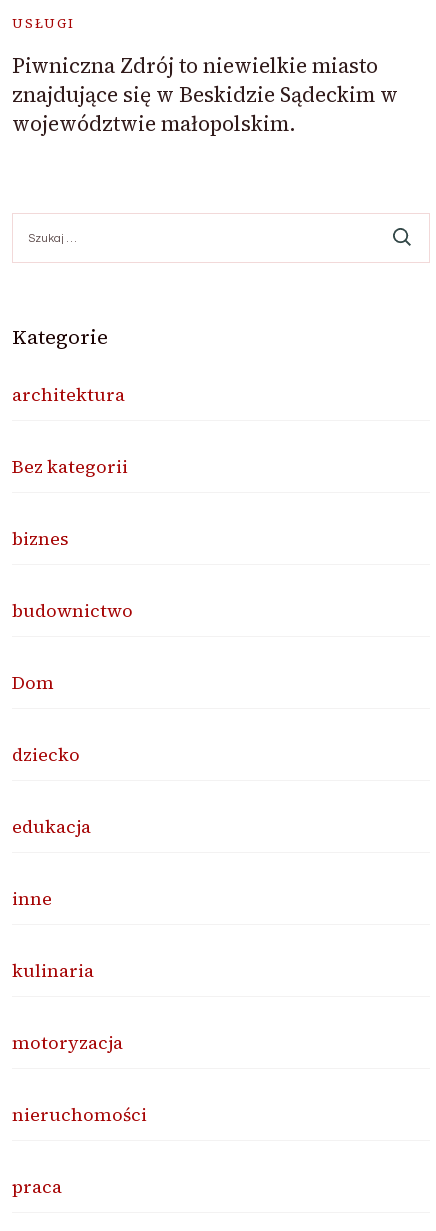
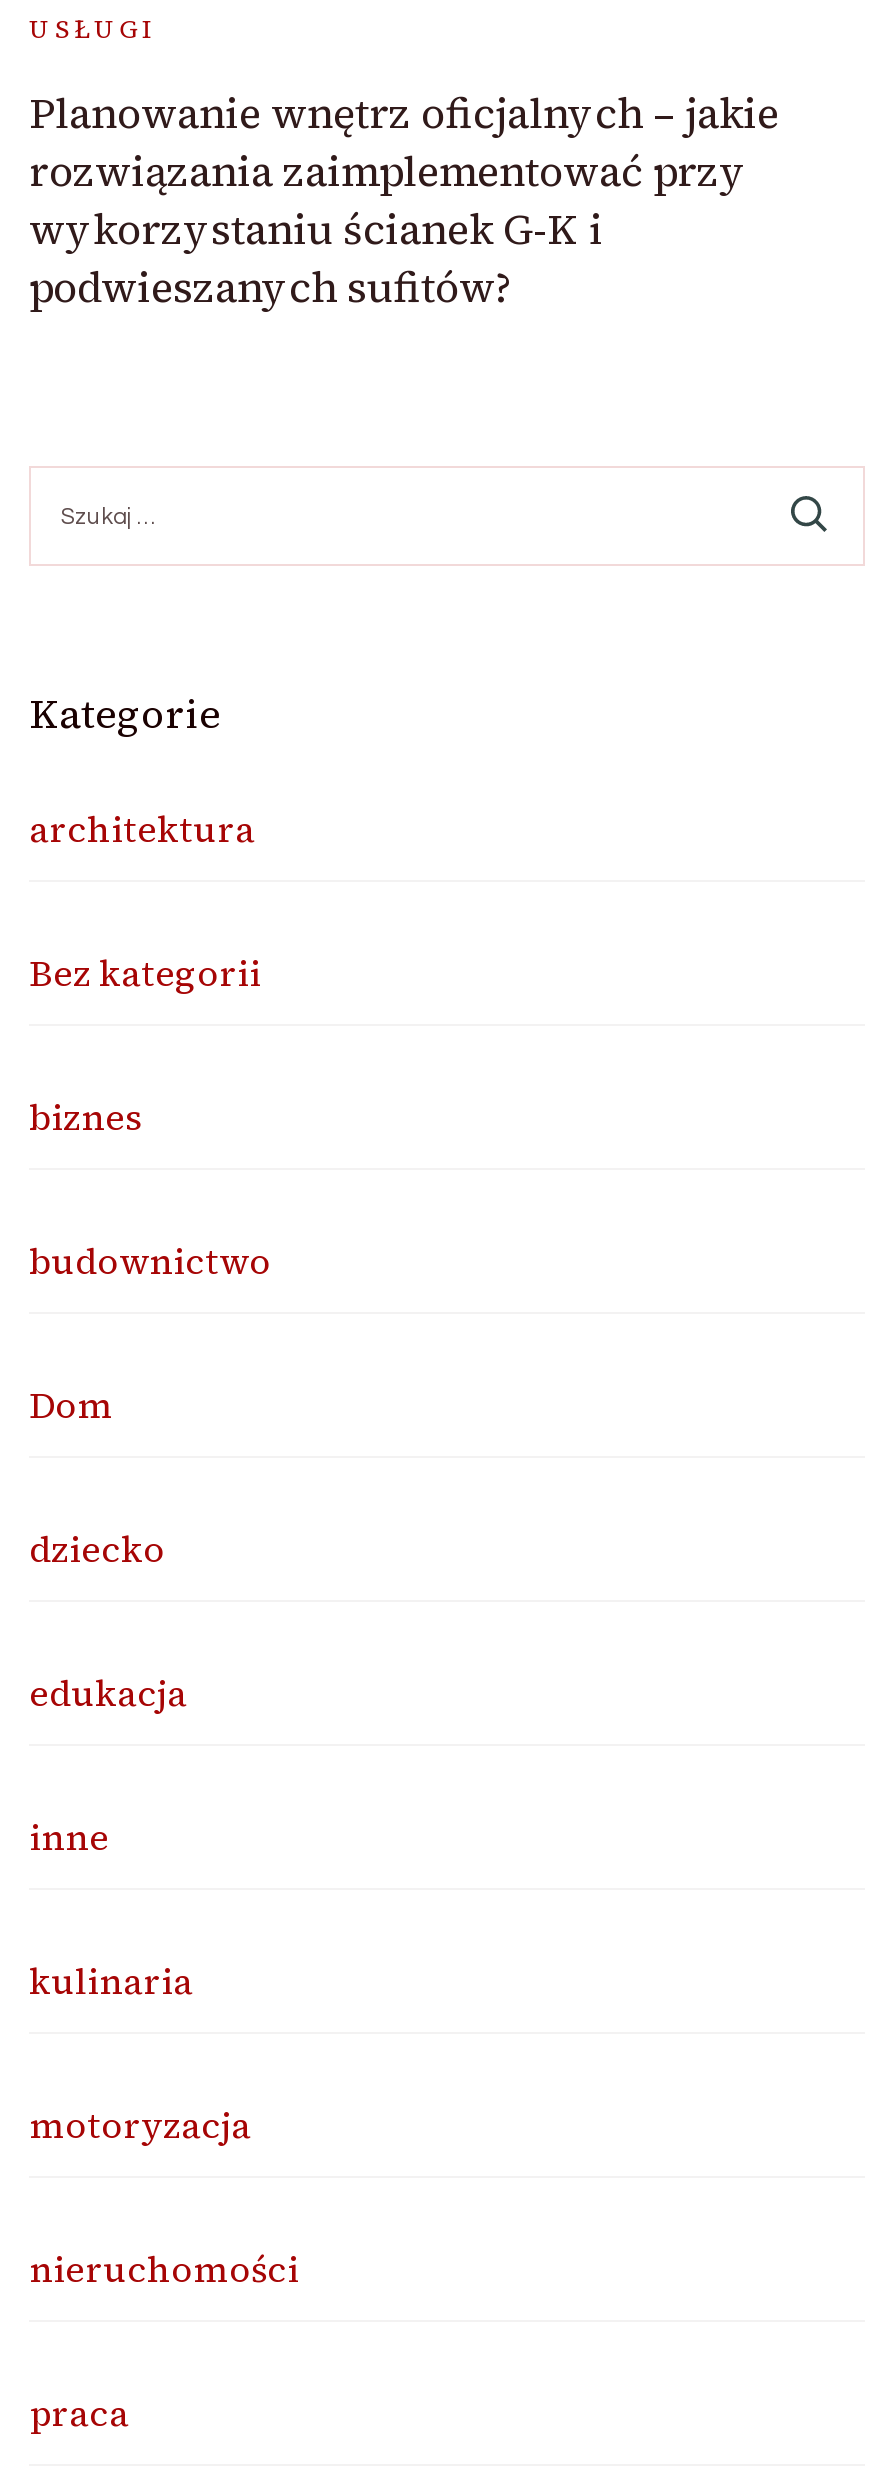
- Piwniczna Zdrój to niewielkie miasto
- znajdujące się w Beskidzie Sądeckim w
- województwie małopolskim.
+ Planowanie wnętrz oficjalnych – jakie
+ rozwiązania zaimplementować przy
+ wykorzystaniu ścianek G-K i
+ podwieszanych sufitów?
